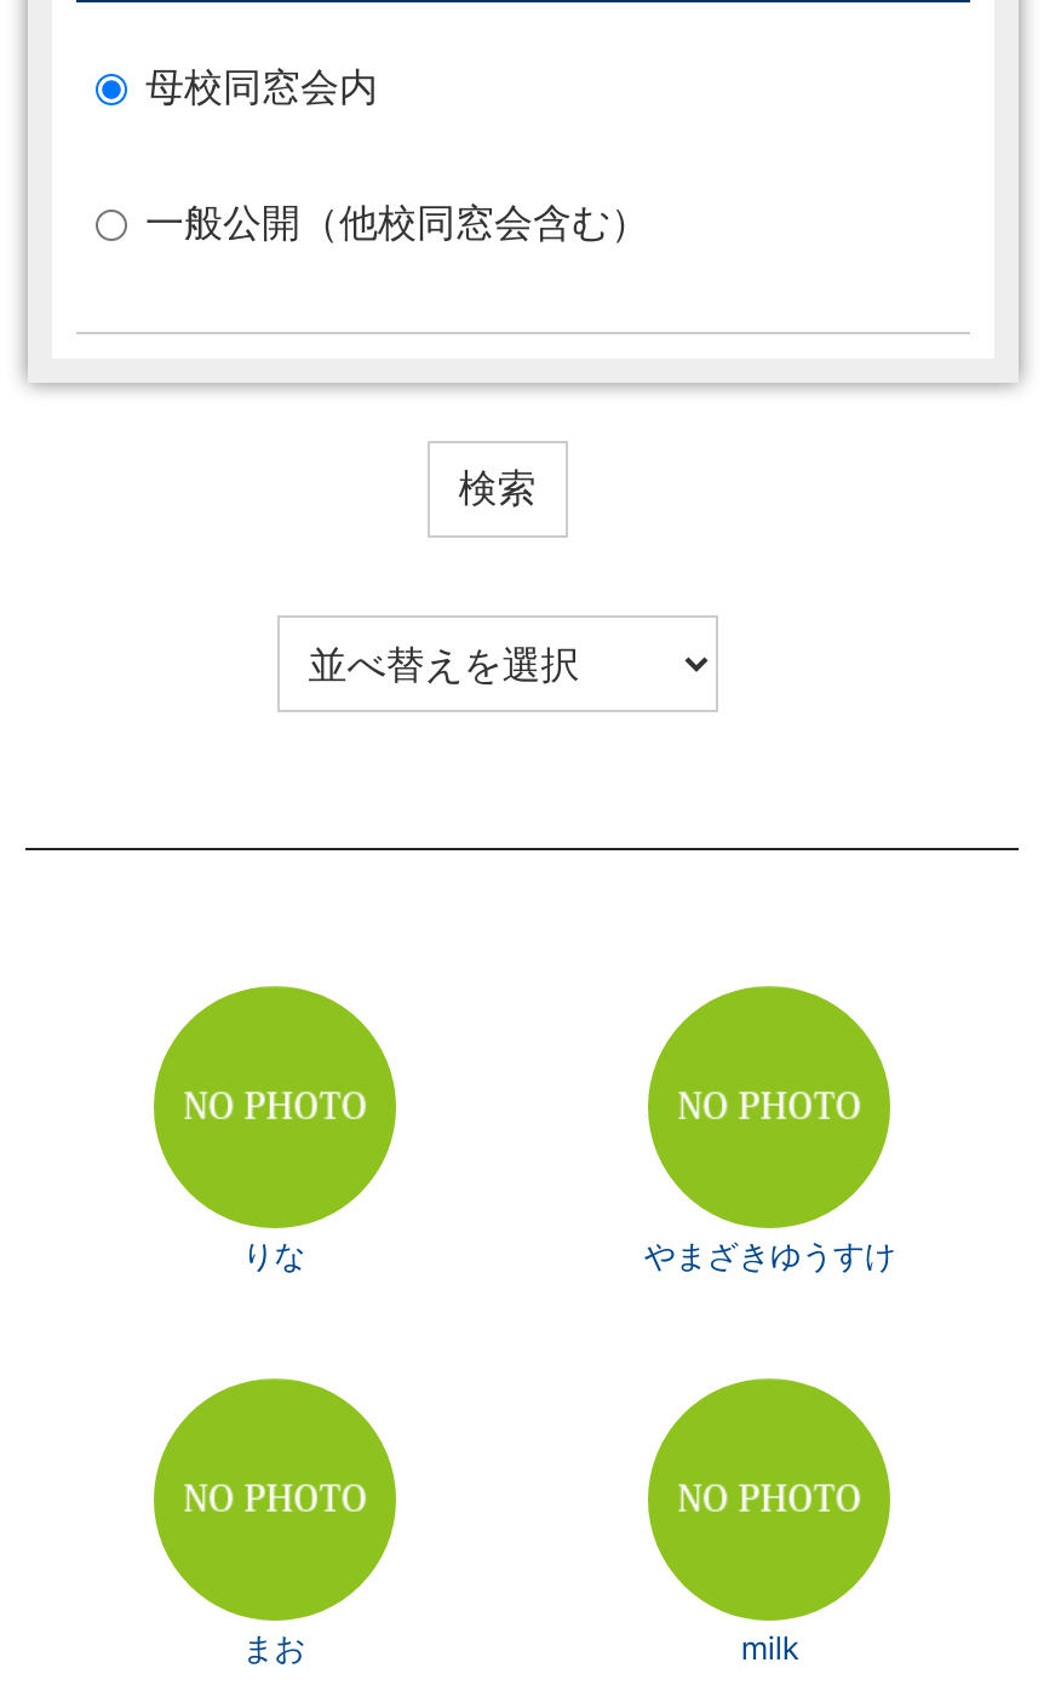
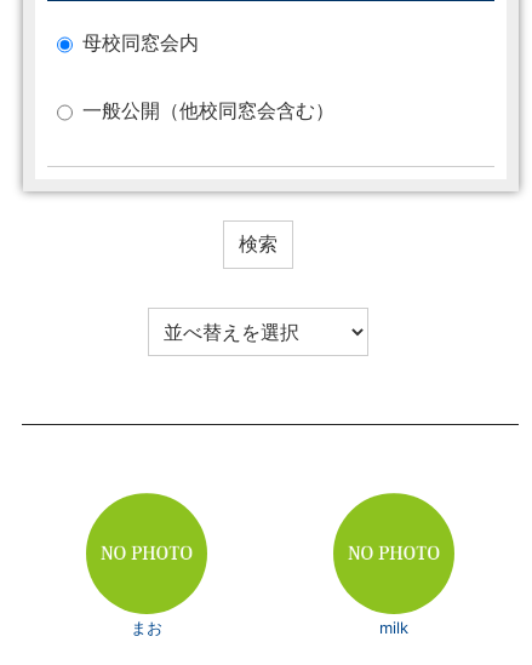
- りな
- やまざきゆうすけ
